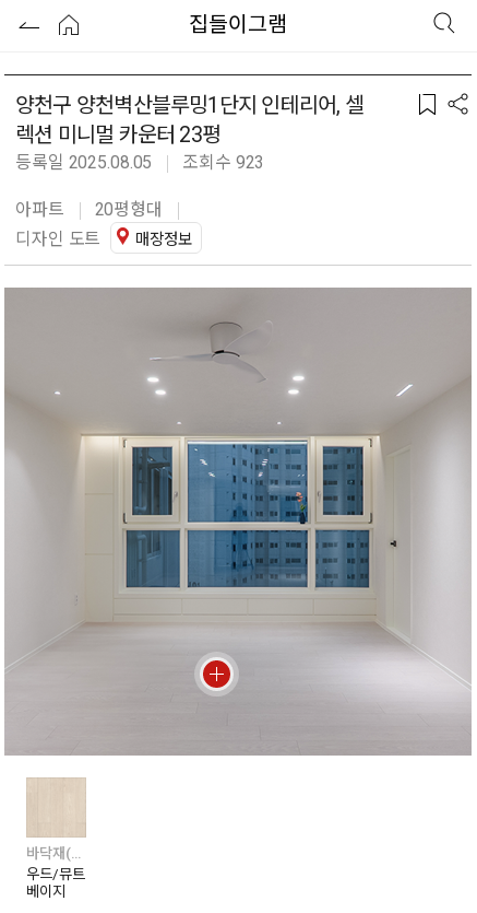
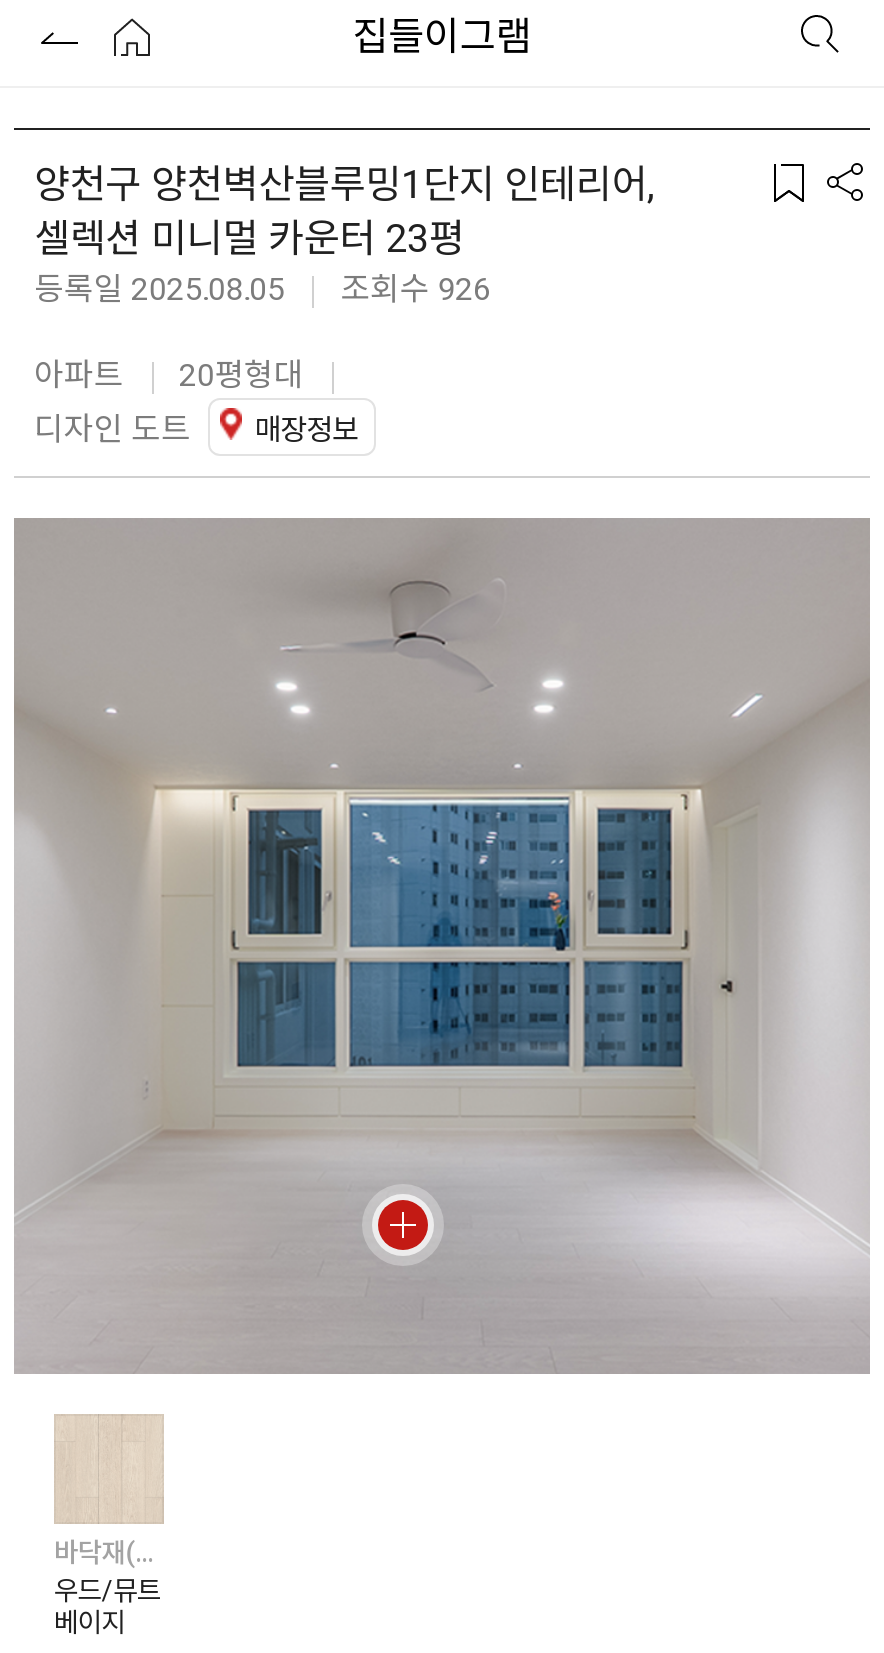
- 등록일 2025.08.05 조회수 923
+ 등록일 2025.08.05 조회수 926
